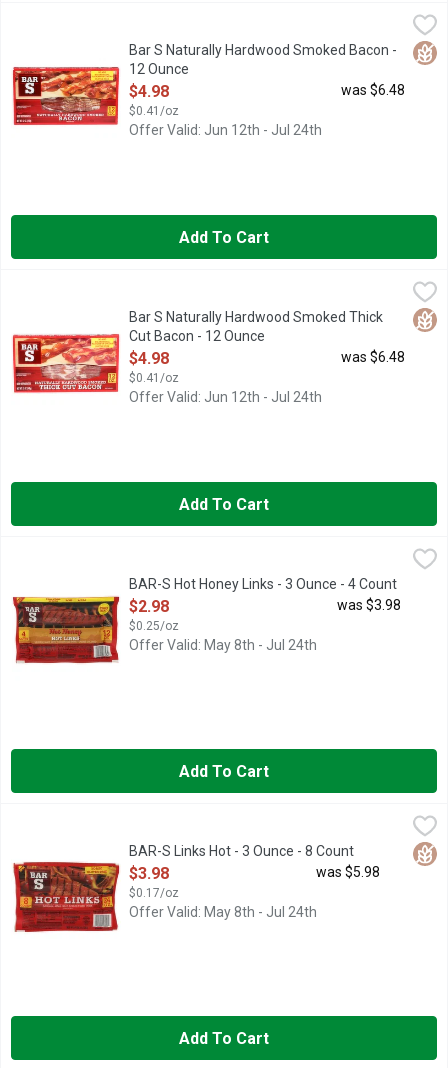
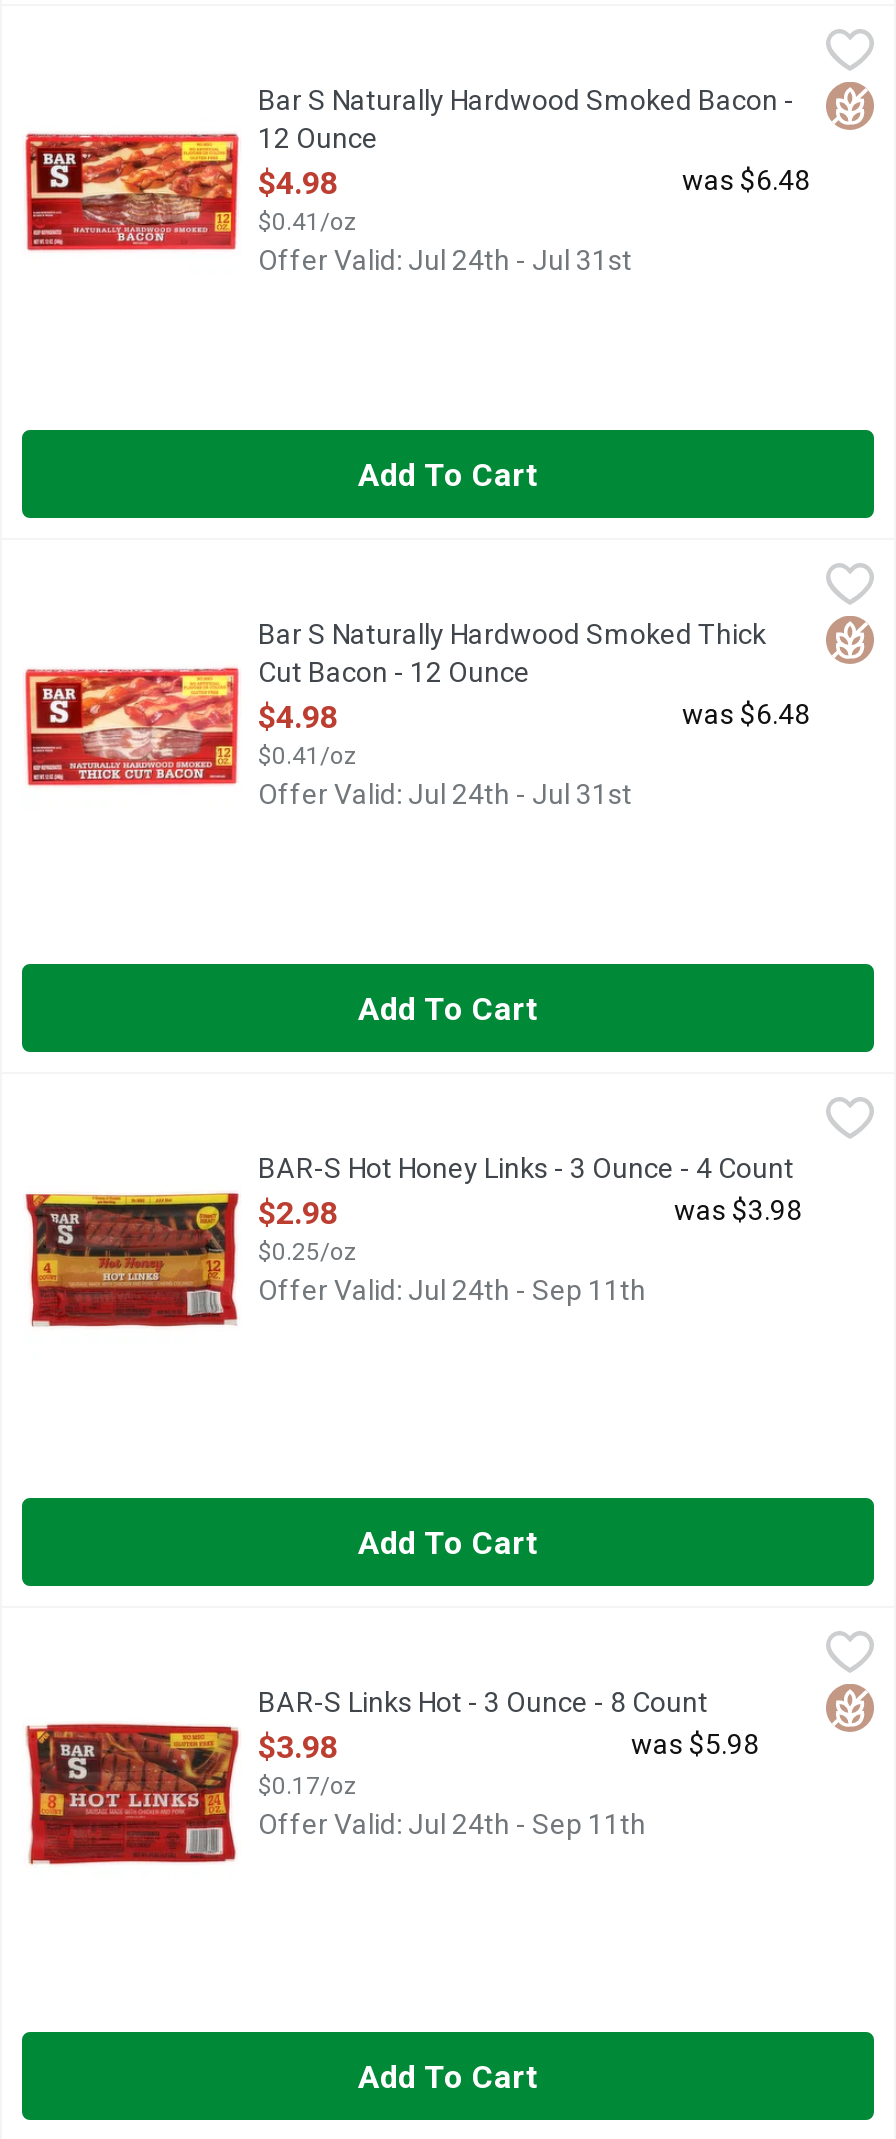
- Offer Valid: Jun 12th - Jul 24th
+ Offer Valid: Jul 24th - Jul 31st

- Offer Valid: Jun 12th - Jul 24th
+ Offer Valid: Jul 24th - Jul 31st

- Offer Valid: May 8th - Jul 24th
+ Offer Valid: Jul 24th - Sep 11th

- Offer Valid: May 8th - Jul 24th
+ Offer Valid: Jul 24th - Sep 11th
